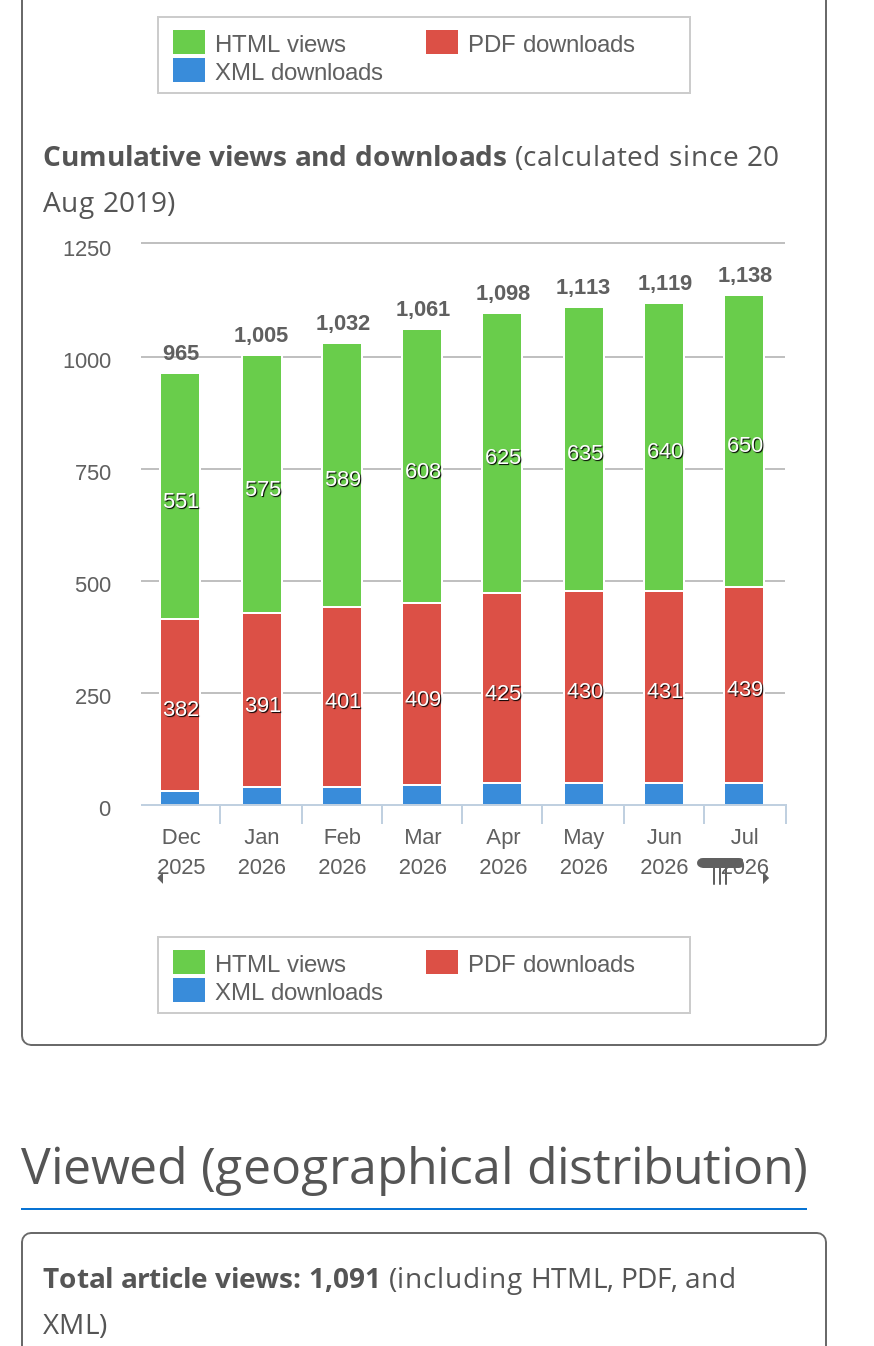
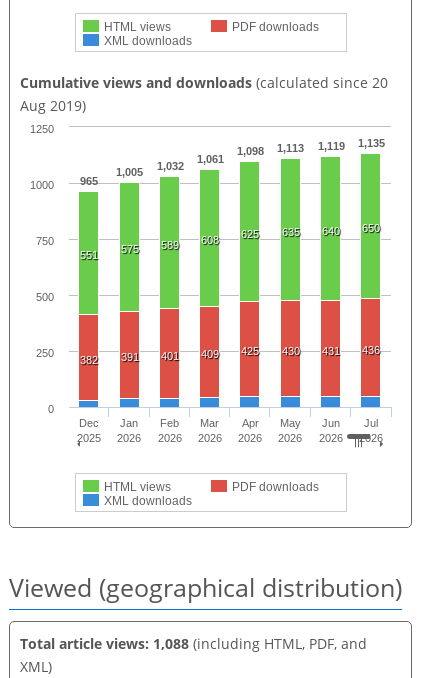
- 1,098 1,113 1,119 1,138
+ 1,098 1,113 1,119 1,135

- 439
+ 436

- Total article views: 1,091 (including HTML, PDF, and
+ Total article views: 1,088 (including HTML, PDF, and
